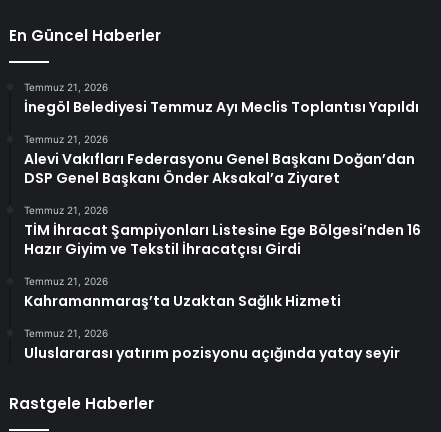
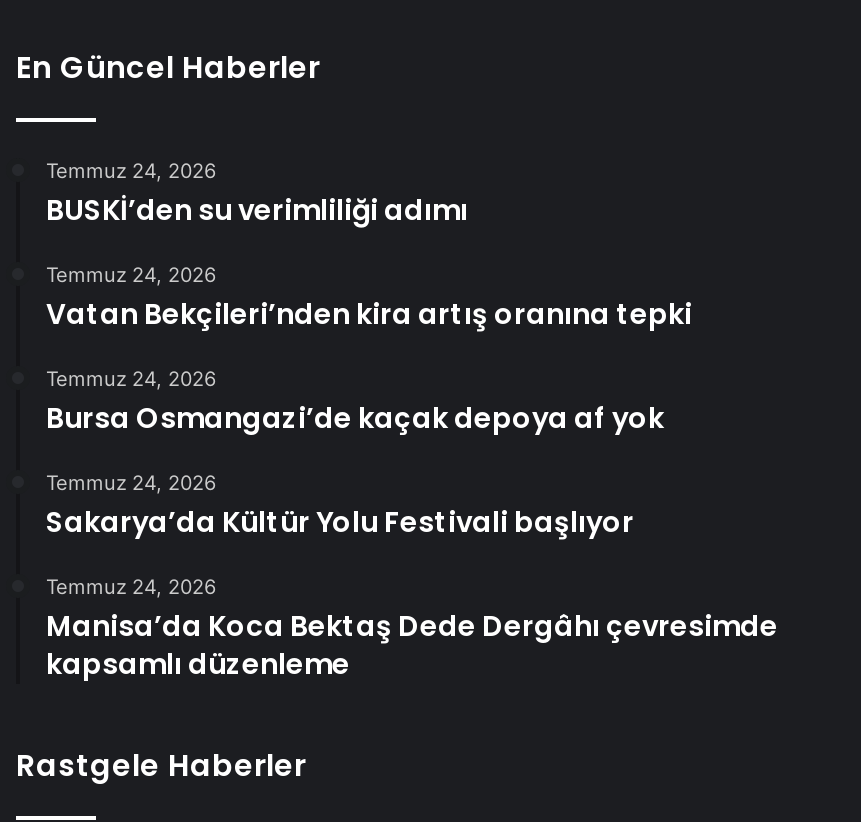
- Temmuz 21, 2026
- İnegöl Belediyesi Temmuz Ayı Meclis Toplantısı Yapıldı
+ Temmuz 24, 2026
+ BUSKİ’den su verimliliği adımı

- Temmuz 21, 2026
- Alevi Vakıfları Federasyonu Genel Başkanı Doğan’dan
- DSP Genel Başkanı Önder Aksakal’a Ziyaret
+ Temmuz 24, 2026
+ Vatan Bekçileri’nden kira artış oranına tepki

- Temmuz 21, 2026
- TİM İhracat Şampiyonları Listesine Ege Bölgesi’nden 16
- Hazır Giyim ve Tekstil İhracatçısı Girdi
+ Temmuz 24, 2026
+ Bursa Osmangazi’de kaçak depoya af yok

- Temmuz 21, 2026
- Kahramanmaraş’ta Uzaktan Sağlık Hizmeti
+ Temmuz 24, 2026
+ Sakarya’da Kültür Yolu Festivali başlıyor

- Temmuz 21, 2026
- Uluslararası yatırım pozisyonu açığında yatay seyir
+ Temmuz 24, 2026
+ Manisa’da Koca Bektaş Dede Dergâhı çevresimde
+ kapsamlı düzenleme
